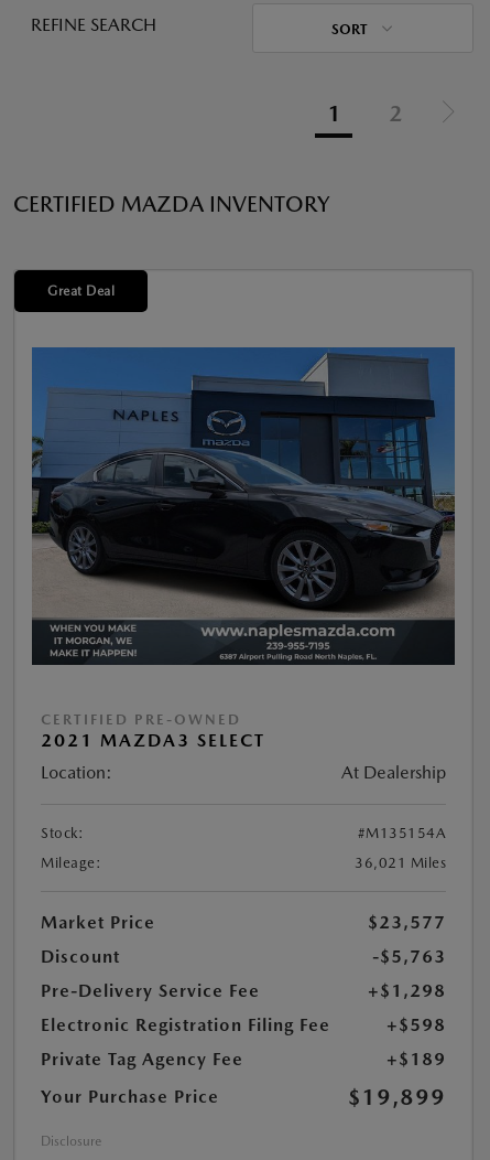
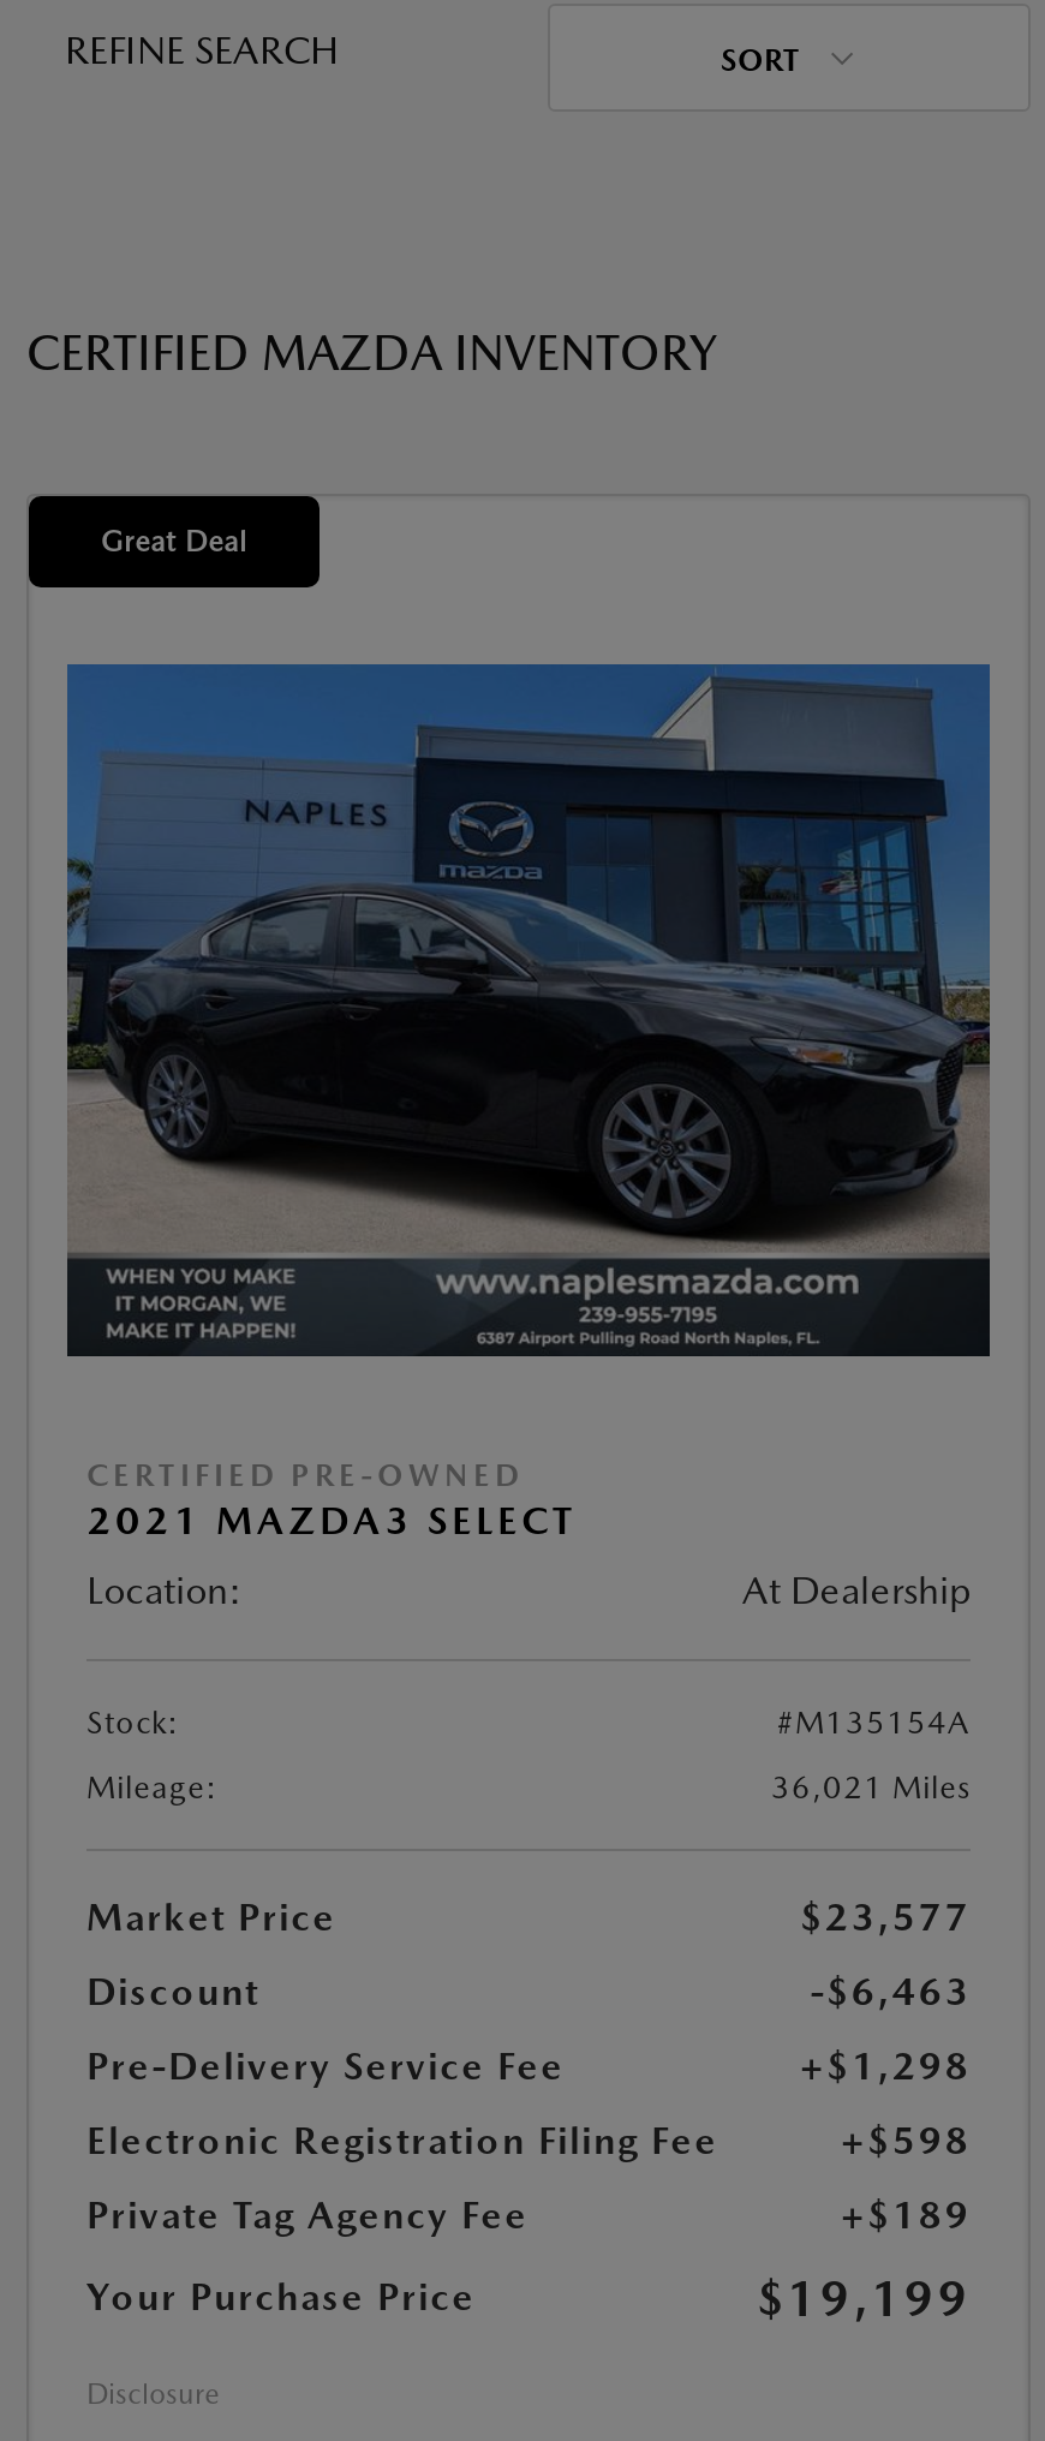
- 1
- 2

- -$5,763
+ -$6,463

- $19,899
+ $19,199
